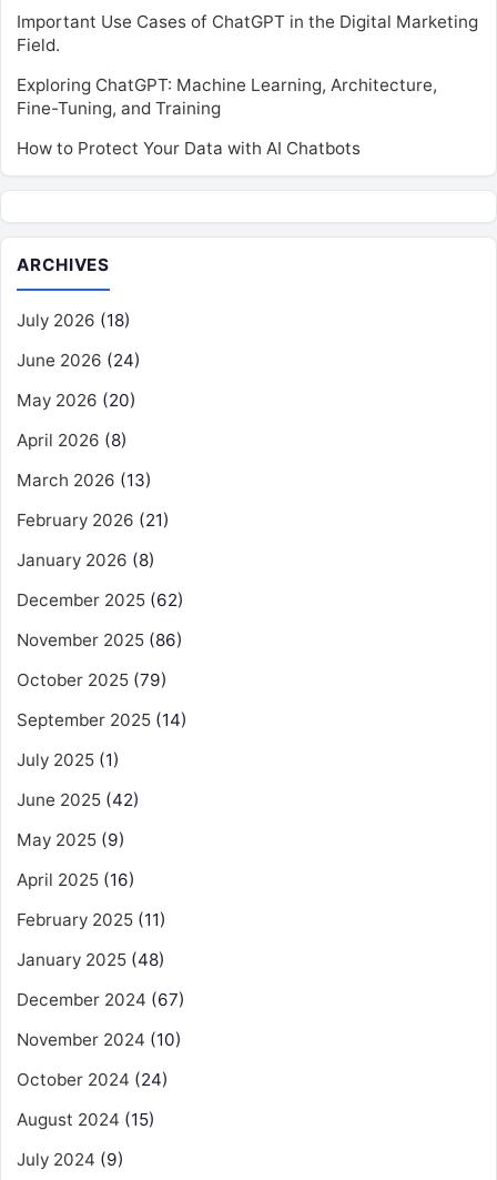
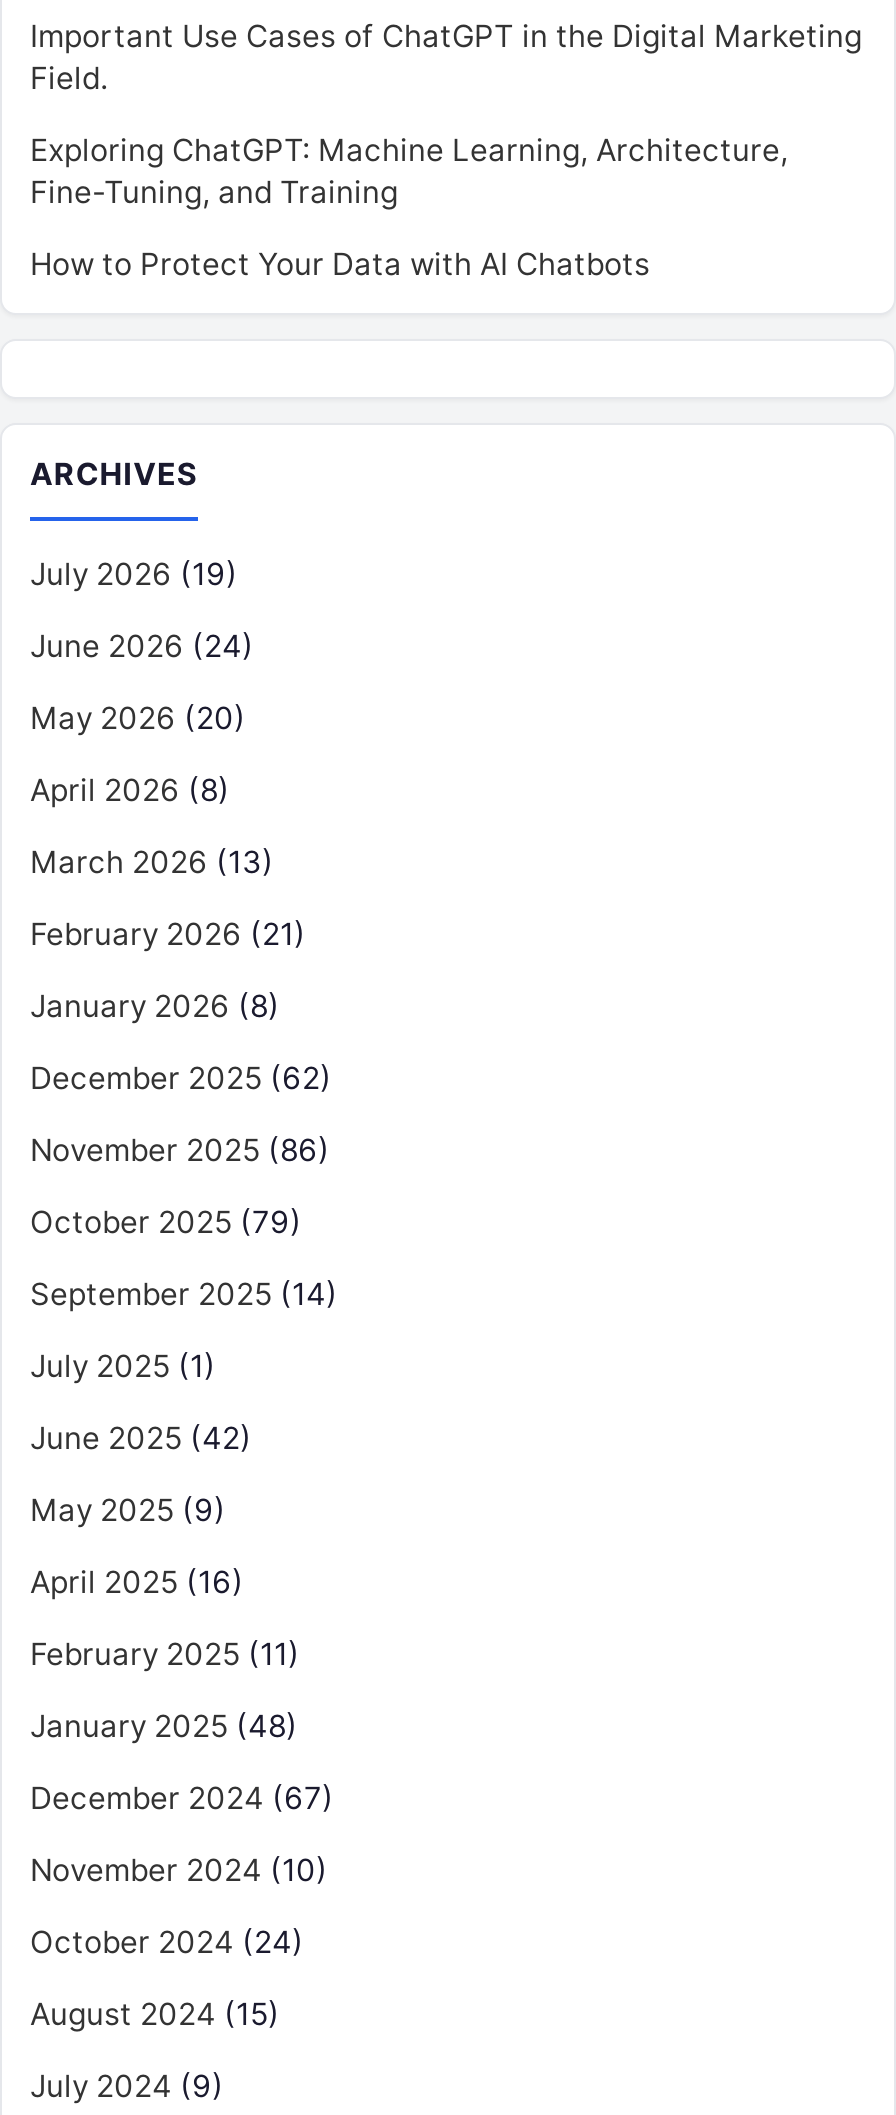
- July 2026 (18)
+ July 2026 (19)
